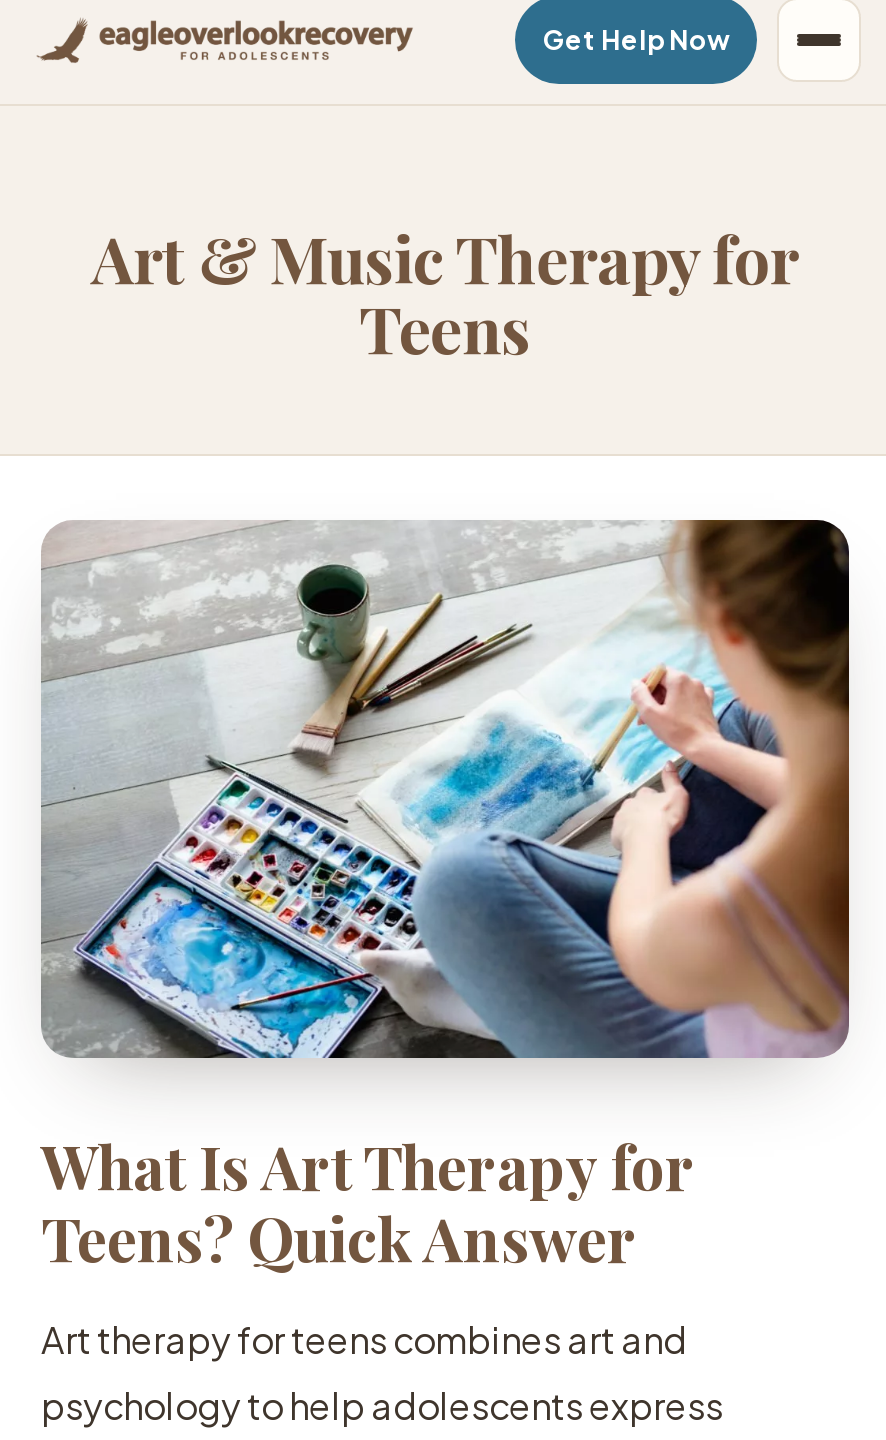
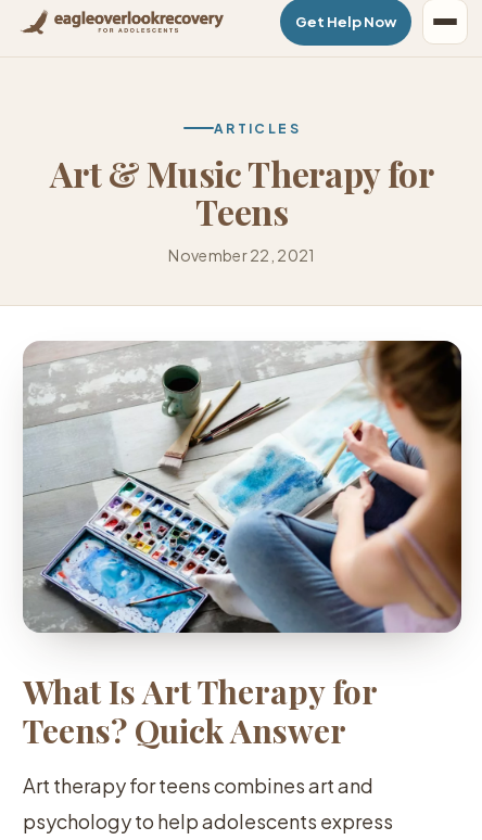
+ ARTICLES

+ November 22, 2021
